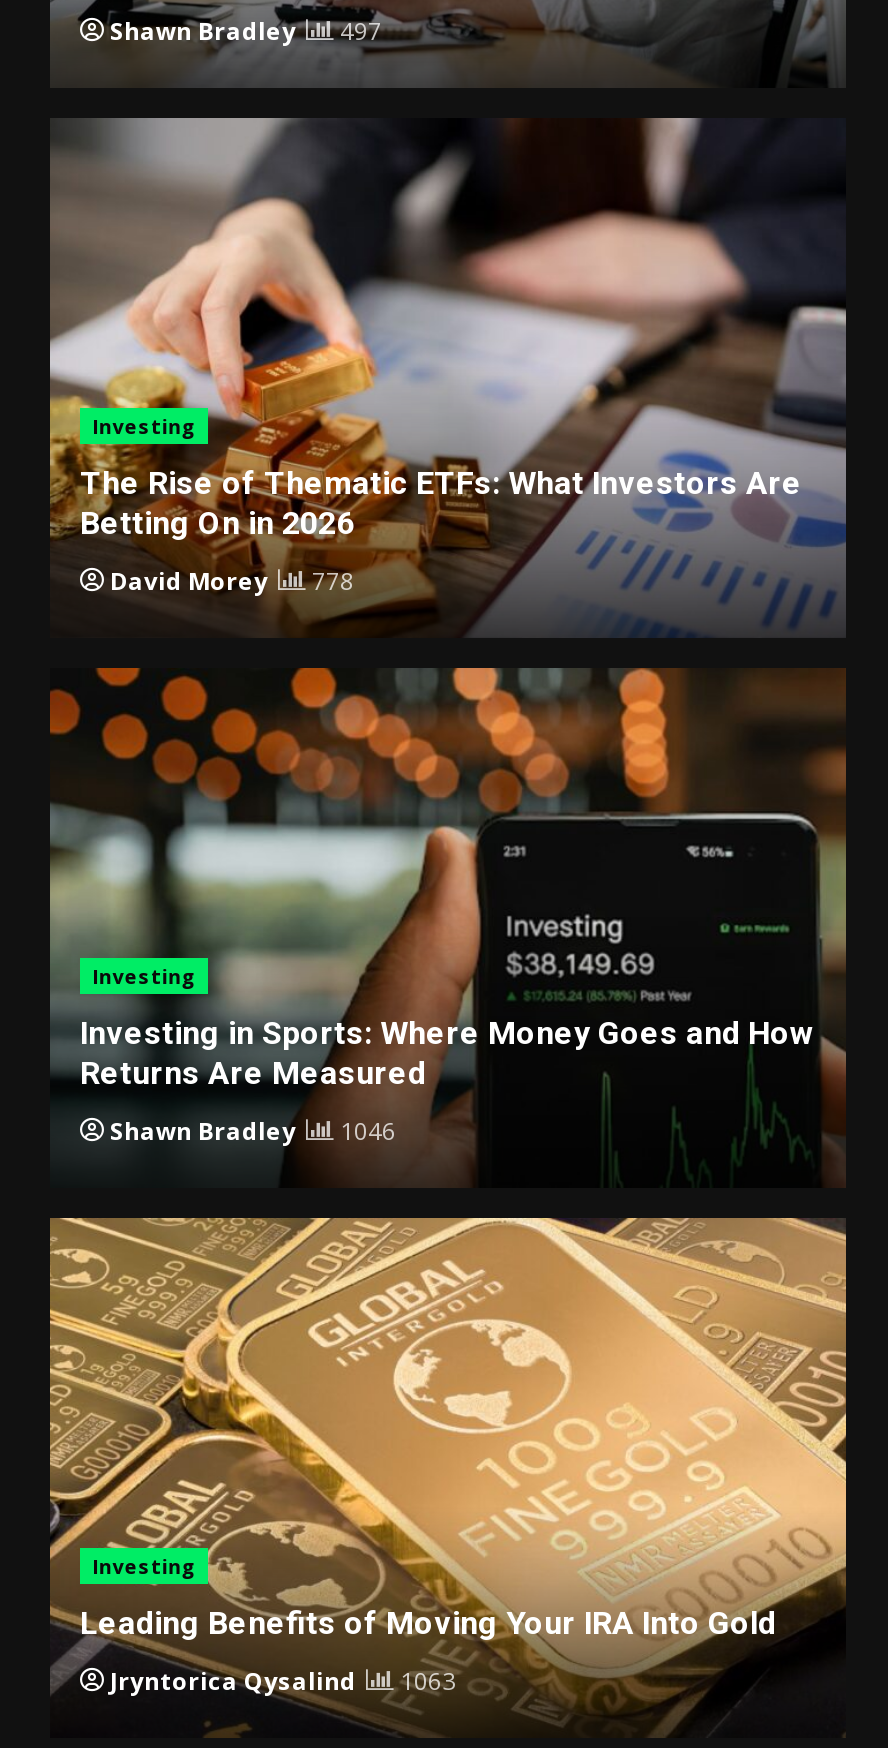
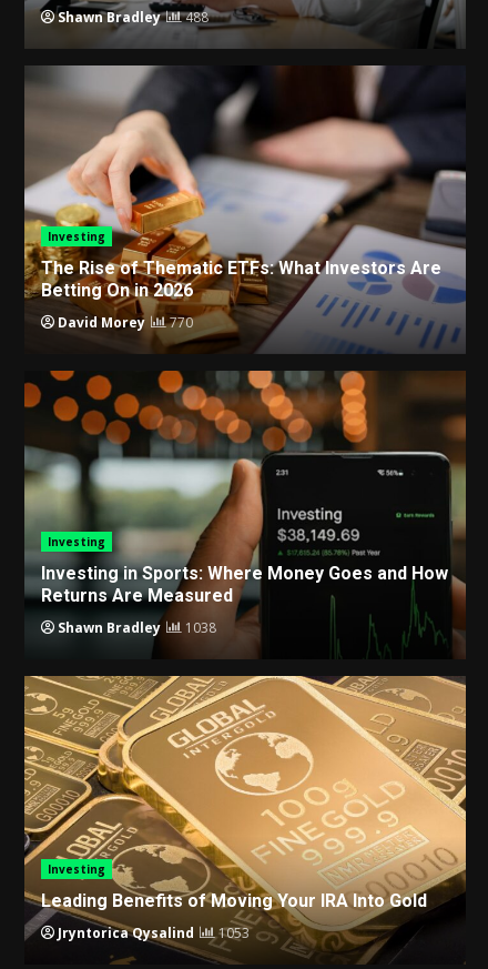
- Shawn Bradley 497
+ Shawn Bradley 488

- David Morey 778
+ David Morey 770

- Shawn Bradley 1046
+ Shawn Bradley 1038

- Jryntorica Qysalind 1063
+ Jryntorica Qysalind 1053
